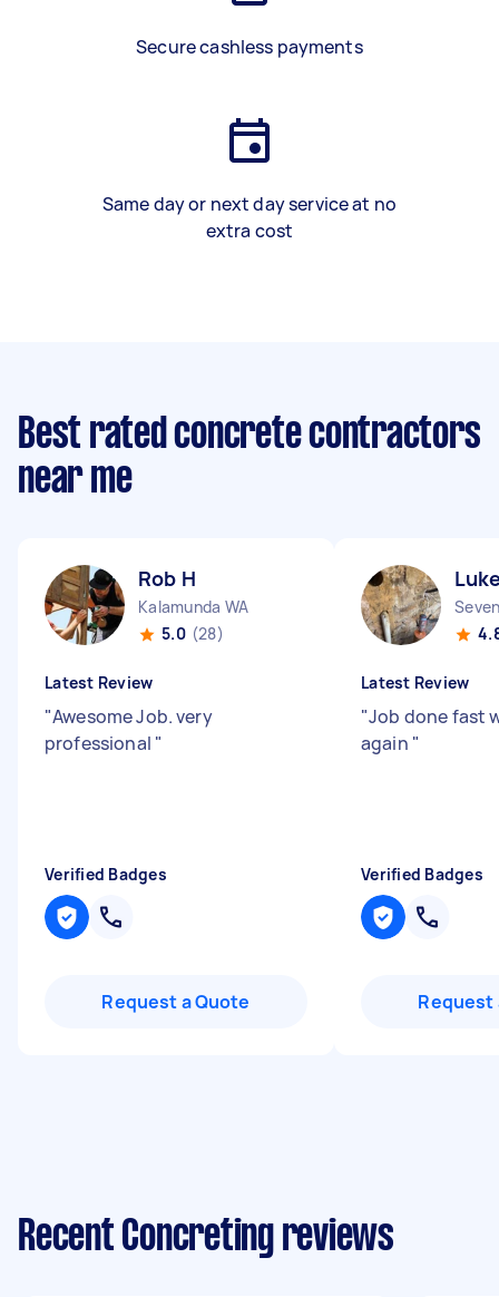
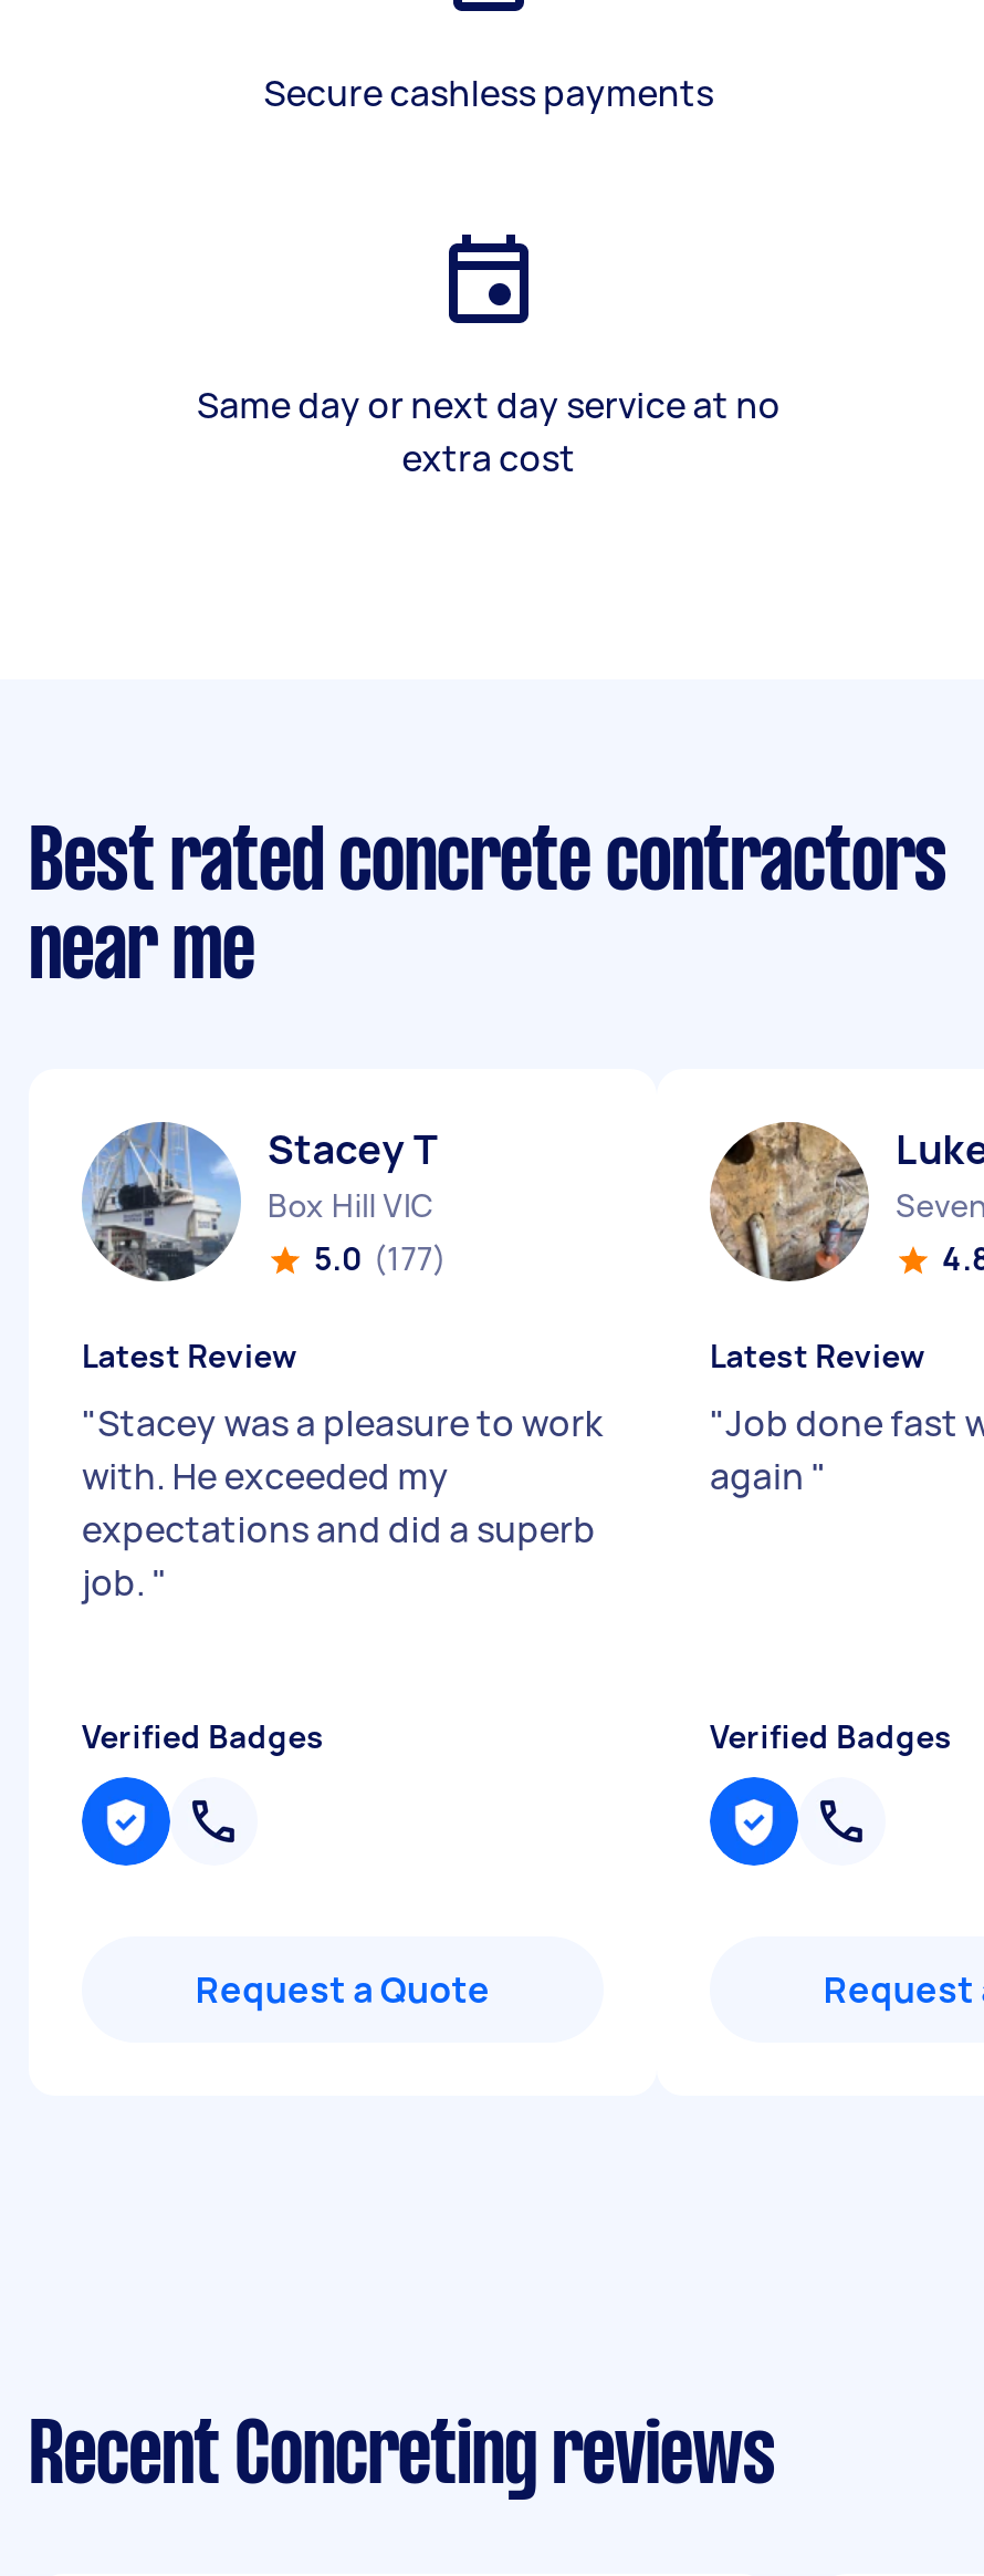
- [image]
- Rob H
- Kalamunda WA
- 5.0 (28)
+ [image]
+ Stacey T
+ Box Hill VIC
+ 5.0 (177)

- "Awesome Job. very
- professional "
+ "Stacey was a pleasure to work
+ with. He exceeded my
+ expectations and did a superb
+ job. "
